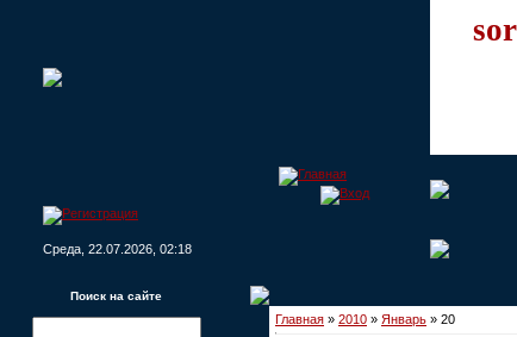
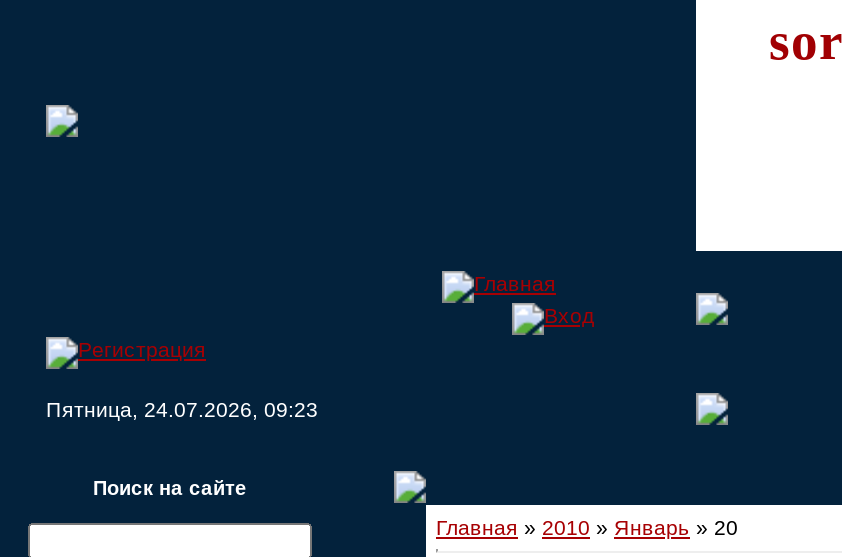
- Среда, 22.07.2026, 02:18
+ Пятница, 24.07.2026, 09:23
